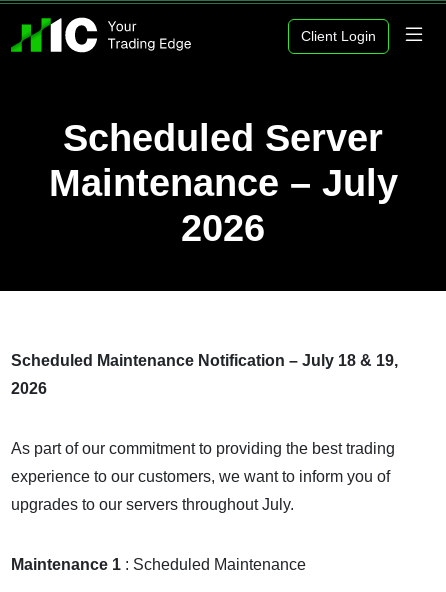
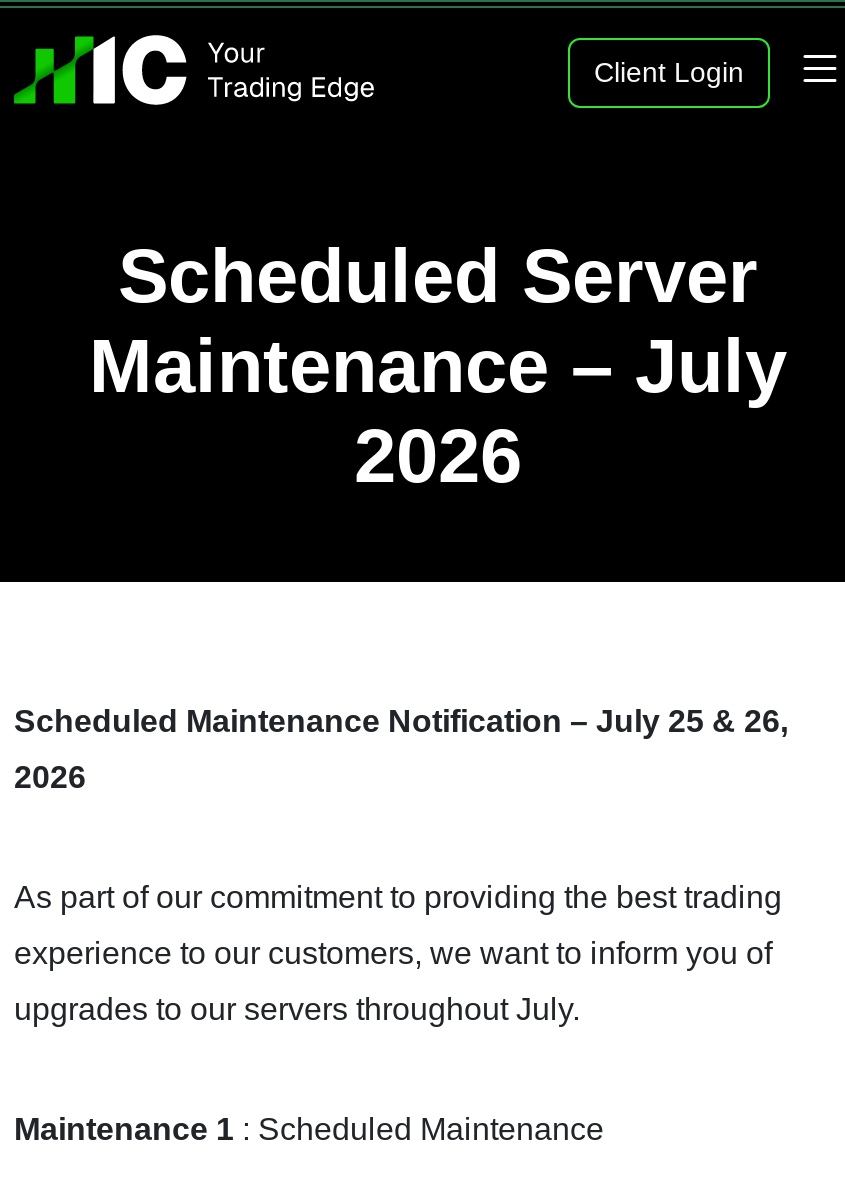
- Scheduled Maintenance Notification – July 18 & 19,
+ Scheduled Maintenance Notification – July 25 & 26,
